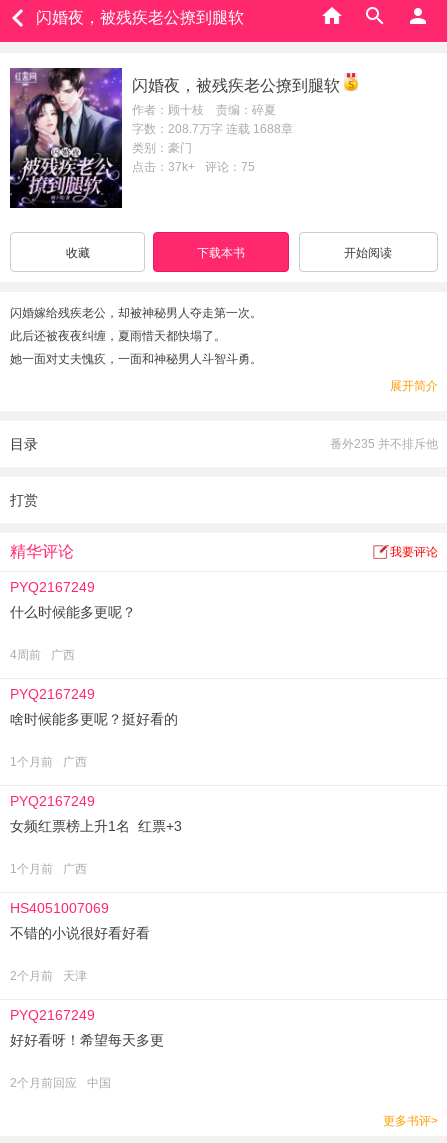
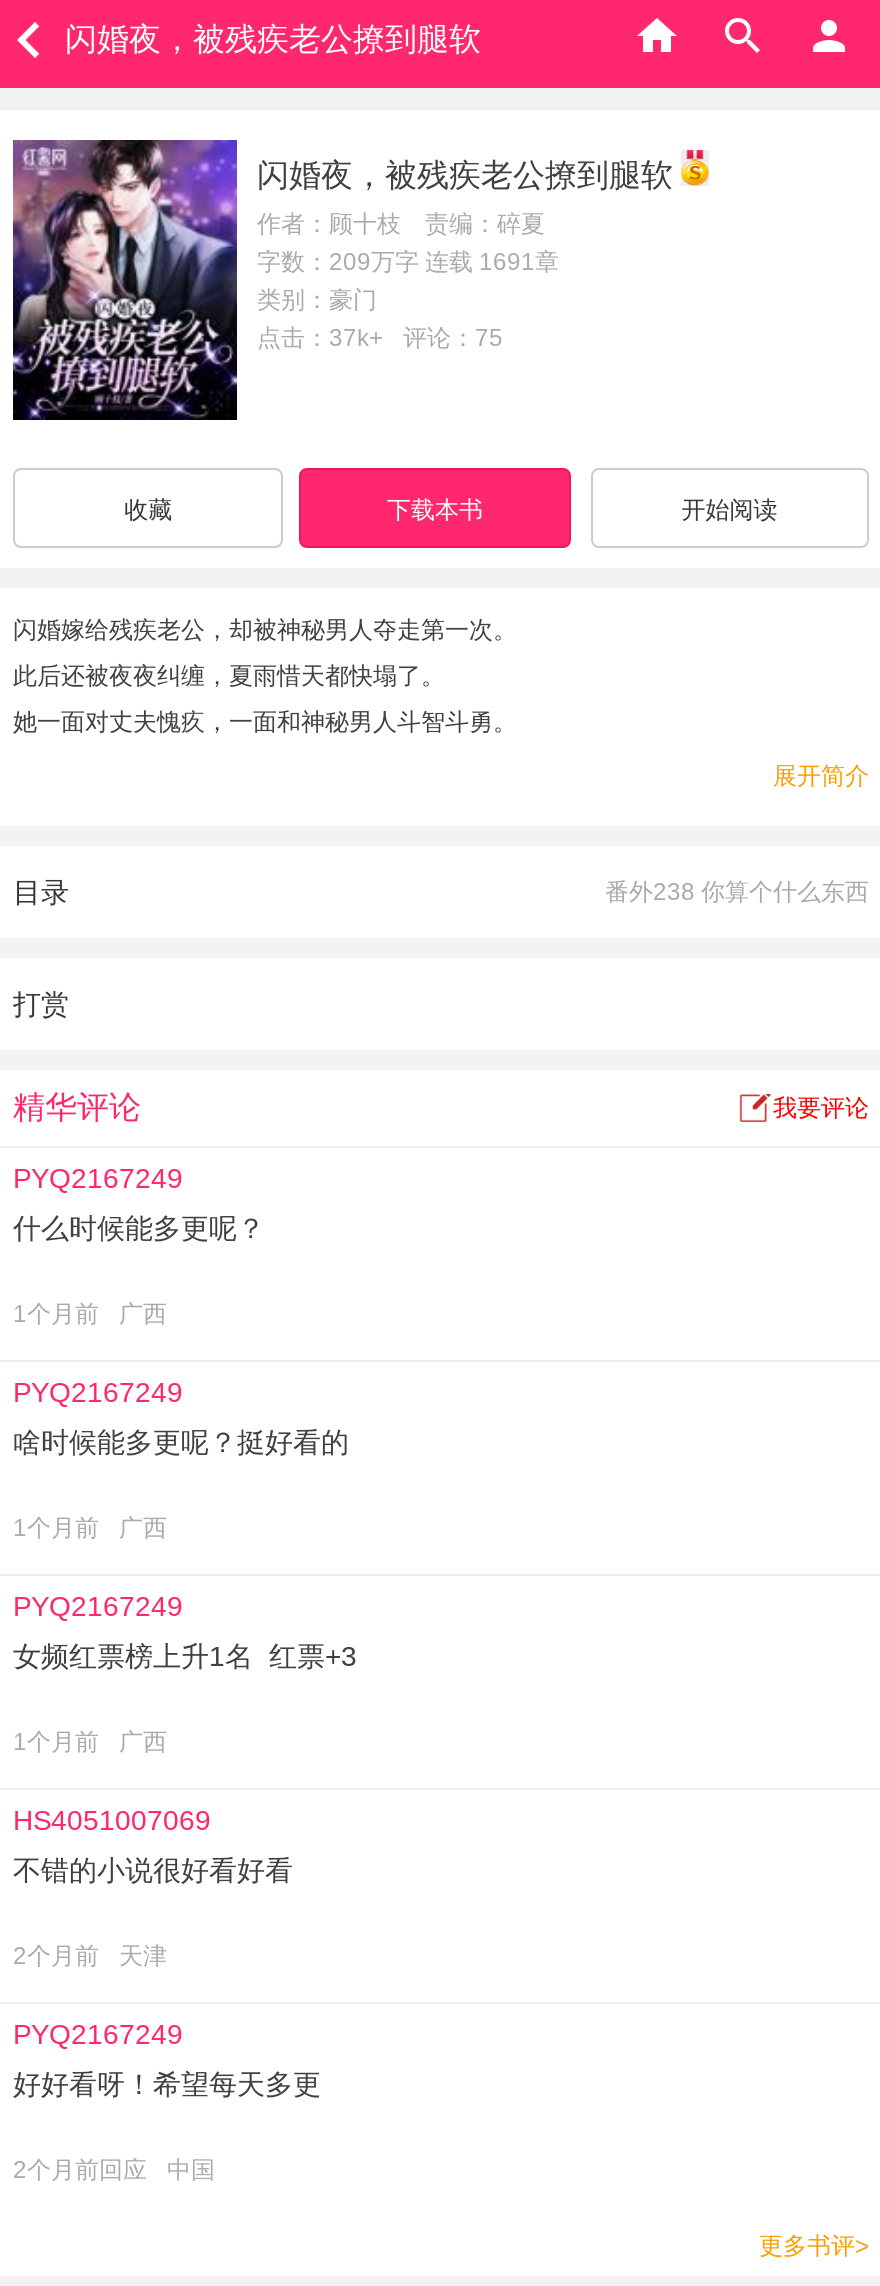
- 字数：208.7万字 连载 1688章
+ 字数：209万字 连载 1691章

- 番外235 并不排斥他
+ 番外238 你算个什么东西

- 4周前 广西
+ 1个月前 广西
